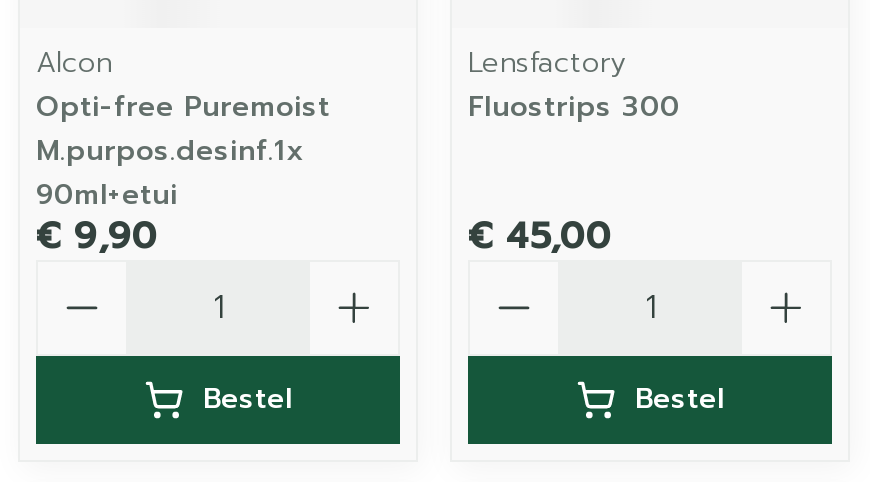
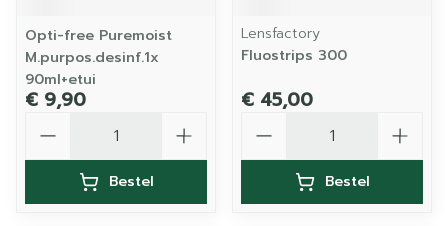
- Alcon
